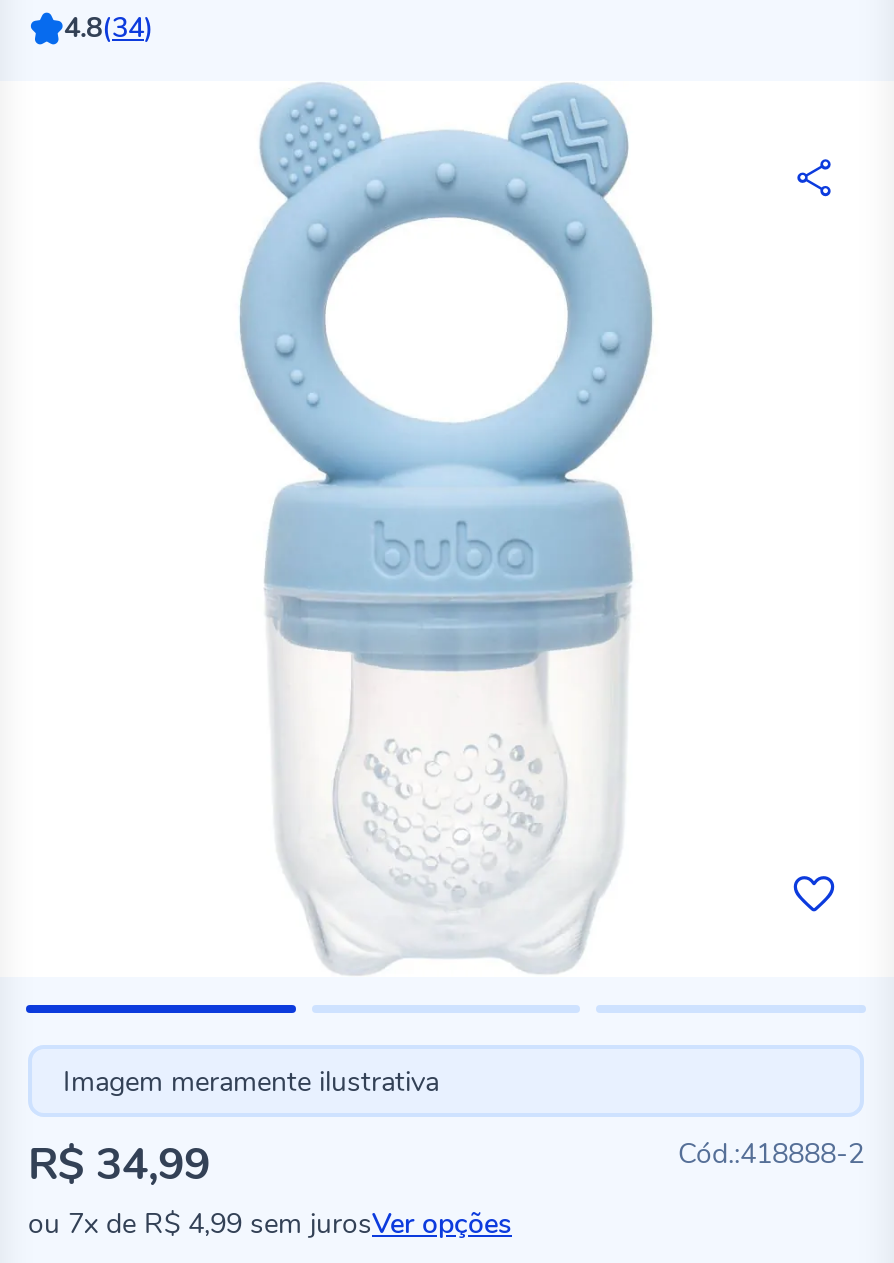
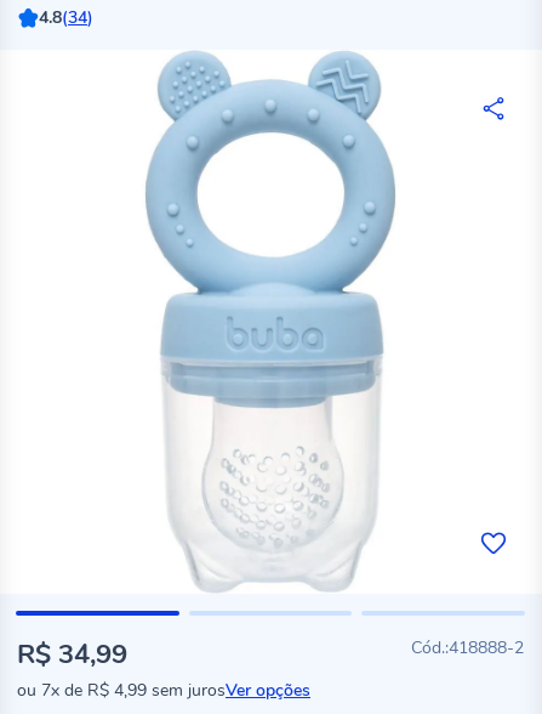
- Imagem meramente ilustrativa
